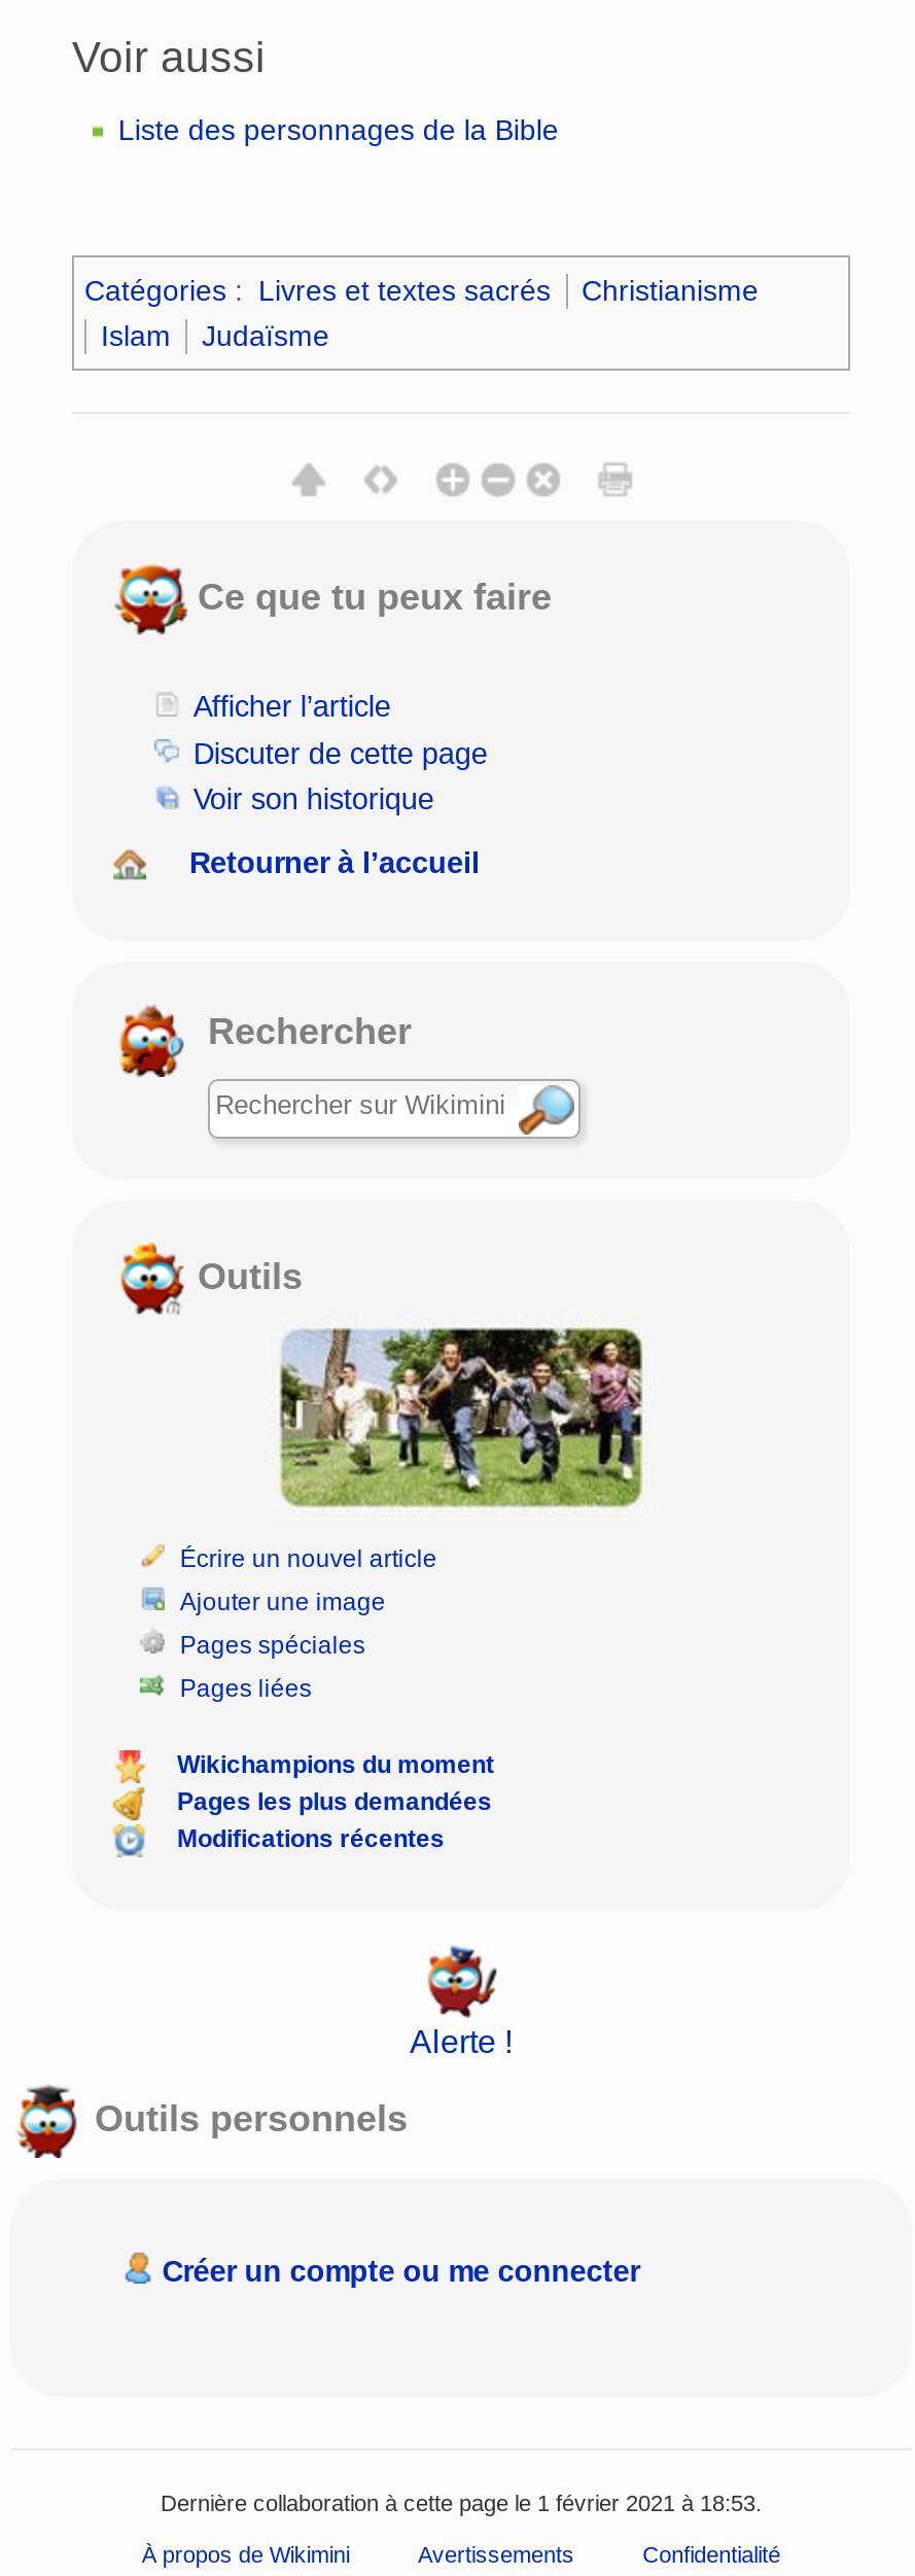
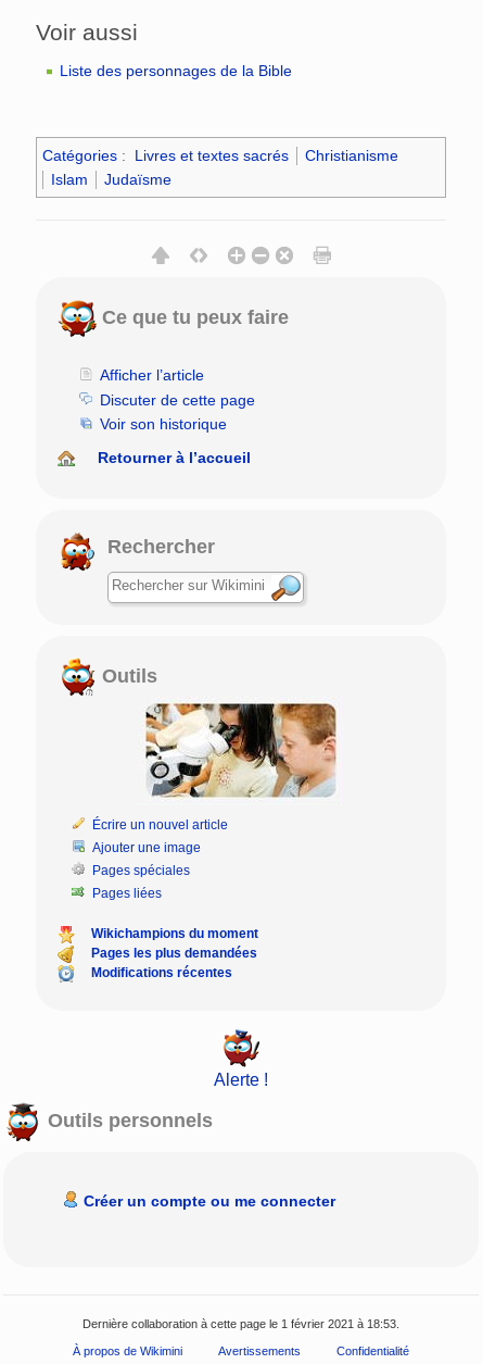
- [image]
+ [image]
